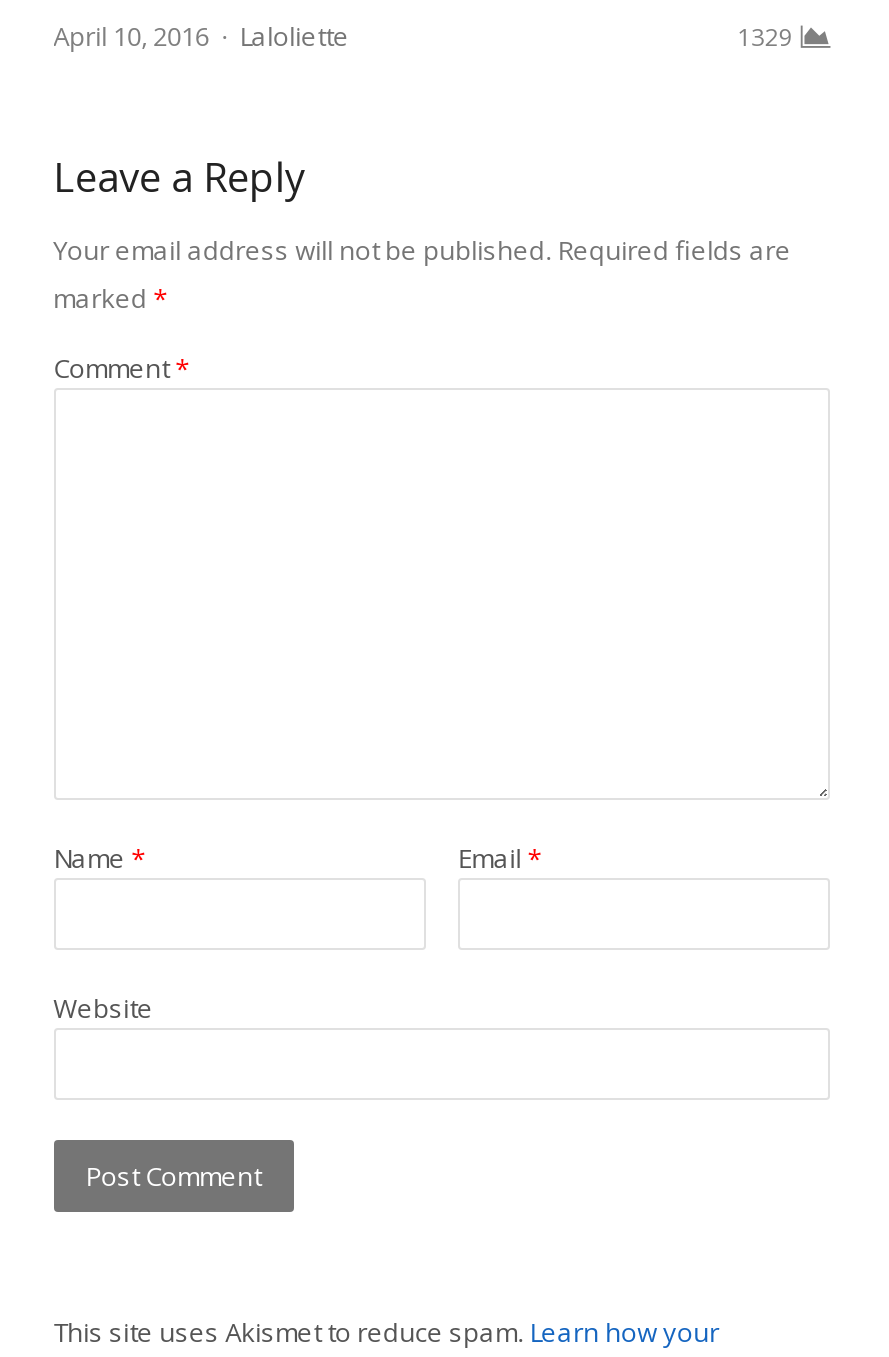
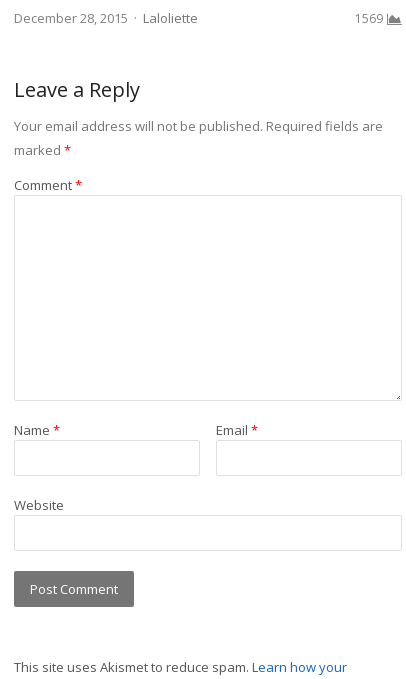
- April 10, 2016
+ December 28, 2015

- 1329
+ 1569
